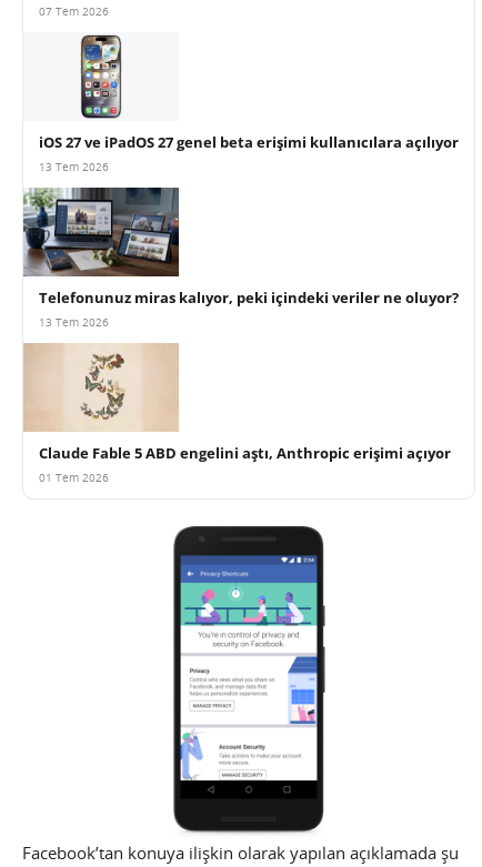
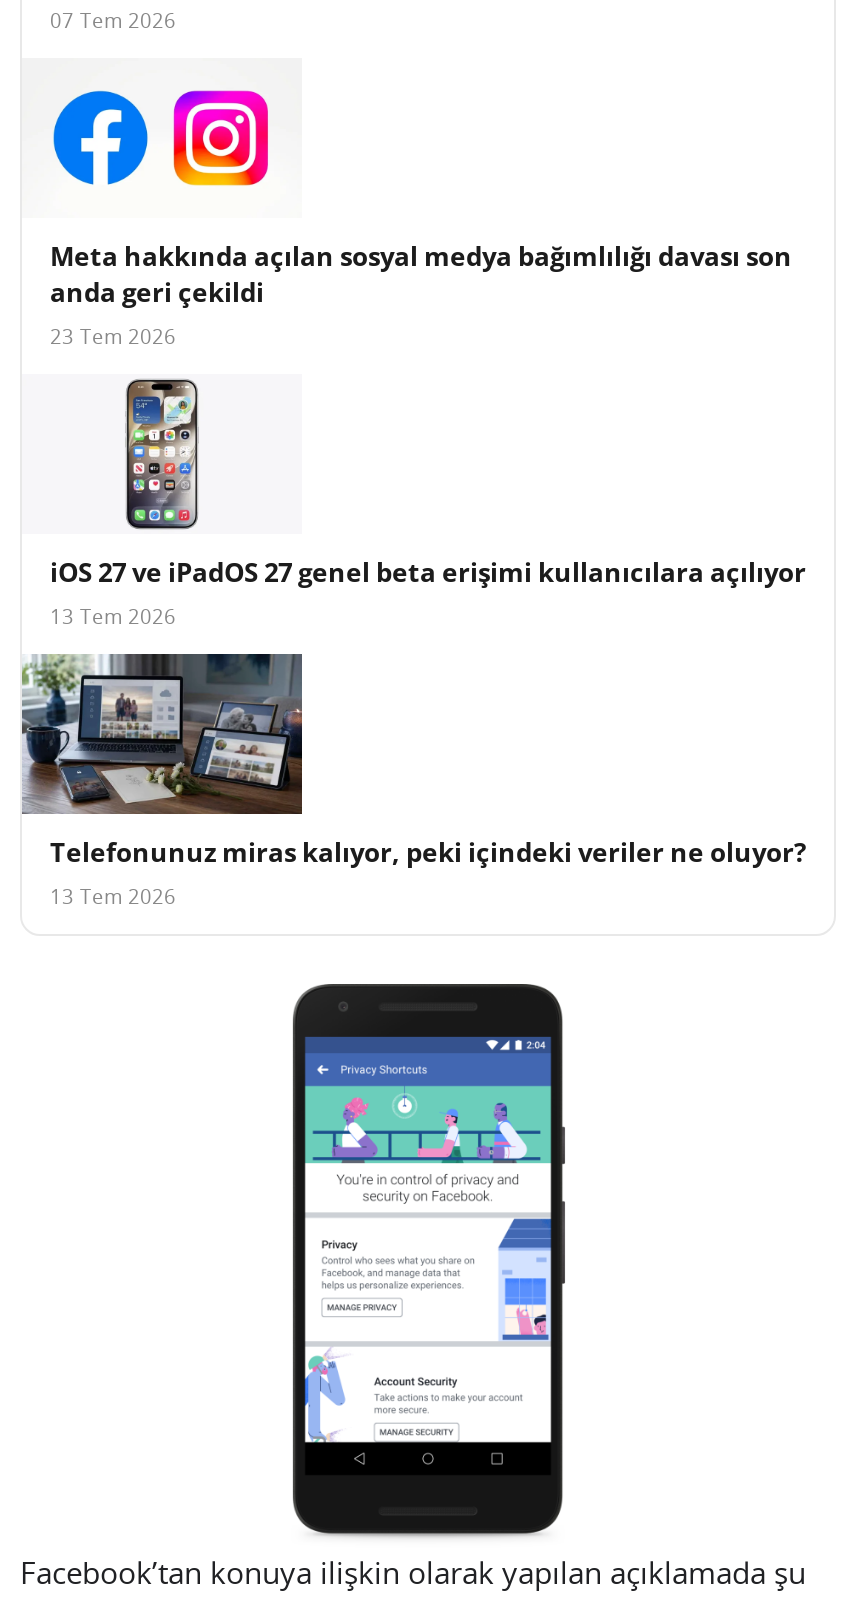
+ [image]
+ Meta hakkında açılan sosyal medya bağımlılığı davası son
+ anda geri çekildi
+ 23 Tem 2026

+ [image]

moved down: [image] | iOS 27 ve iPadOS 27 genel beta erişimi kullanıcılara açılıyor | 13 Tem 2026 | Telefonunuz miras kalıyor, peki içindeki veriler ne oluyor? | 13 Tem 2026

- [image]
- Claude Fable 5 ABD engelini aştı, Anthropic erişimi açıyor
- 01 Tem 2026
